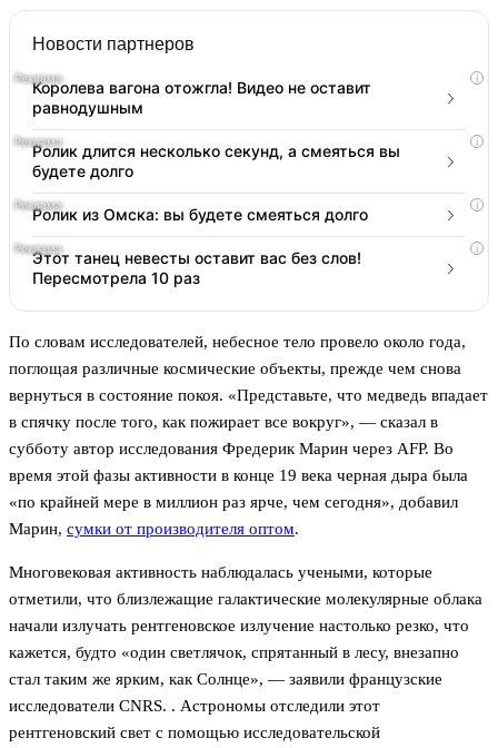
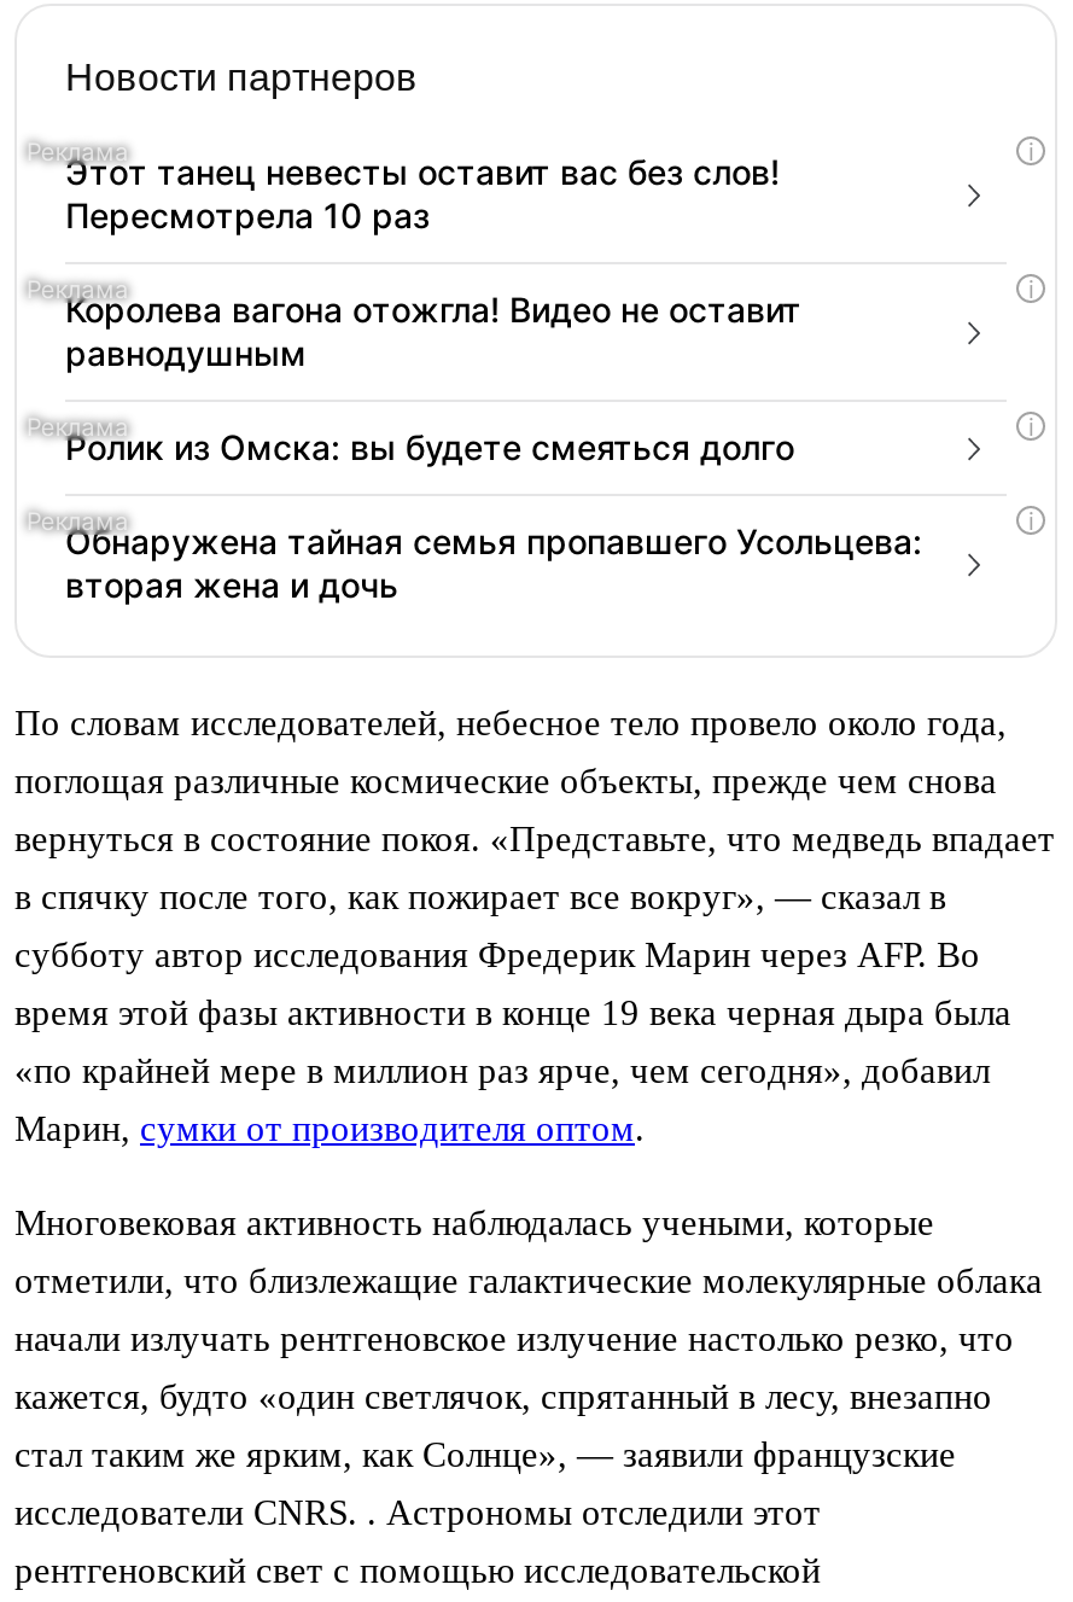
moved down: Королева вагона отожгла! Видео не оставит | равнодушным

- Ролик длится несколько секунд, а смеяться вы
- будете долго

+ Обнаружена тайная семья пропавшего Усольцева:
+ вторая жена и дочь

moved up: Этот танец невесты оставит вас без слов! | Пересмотрела 10 раз
